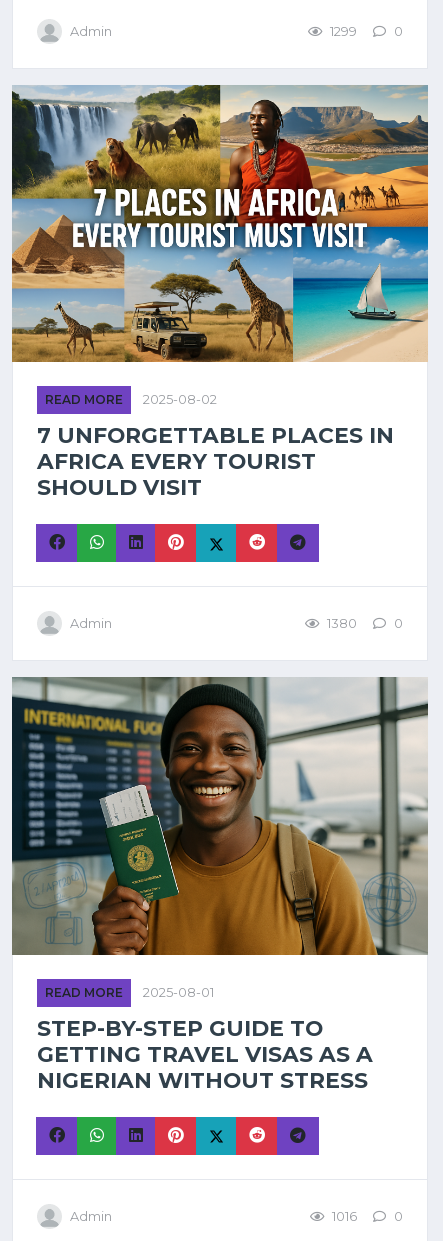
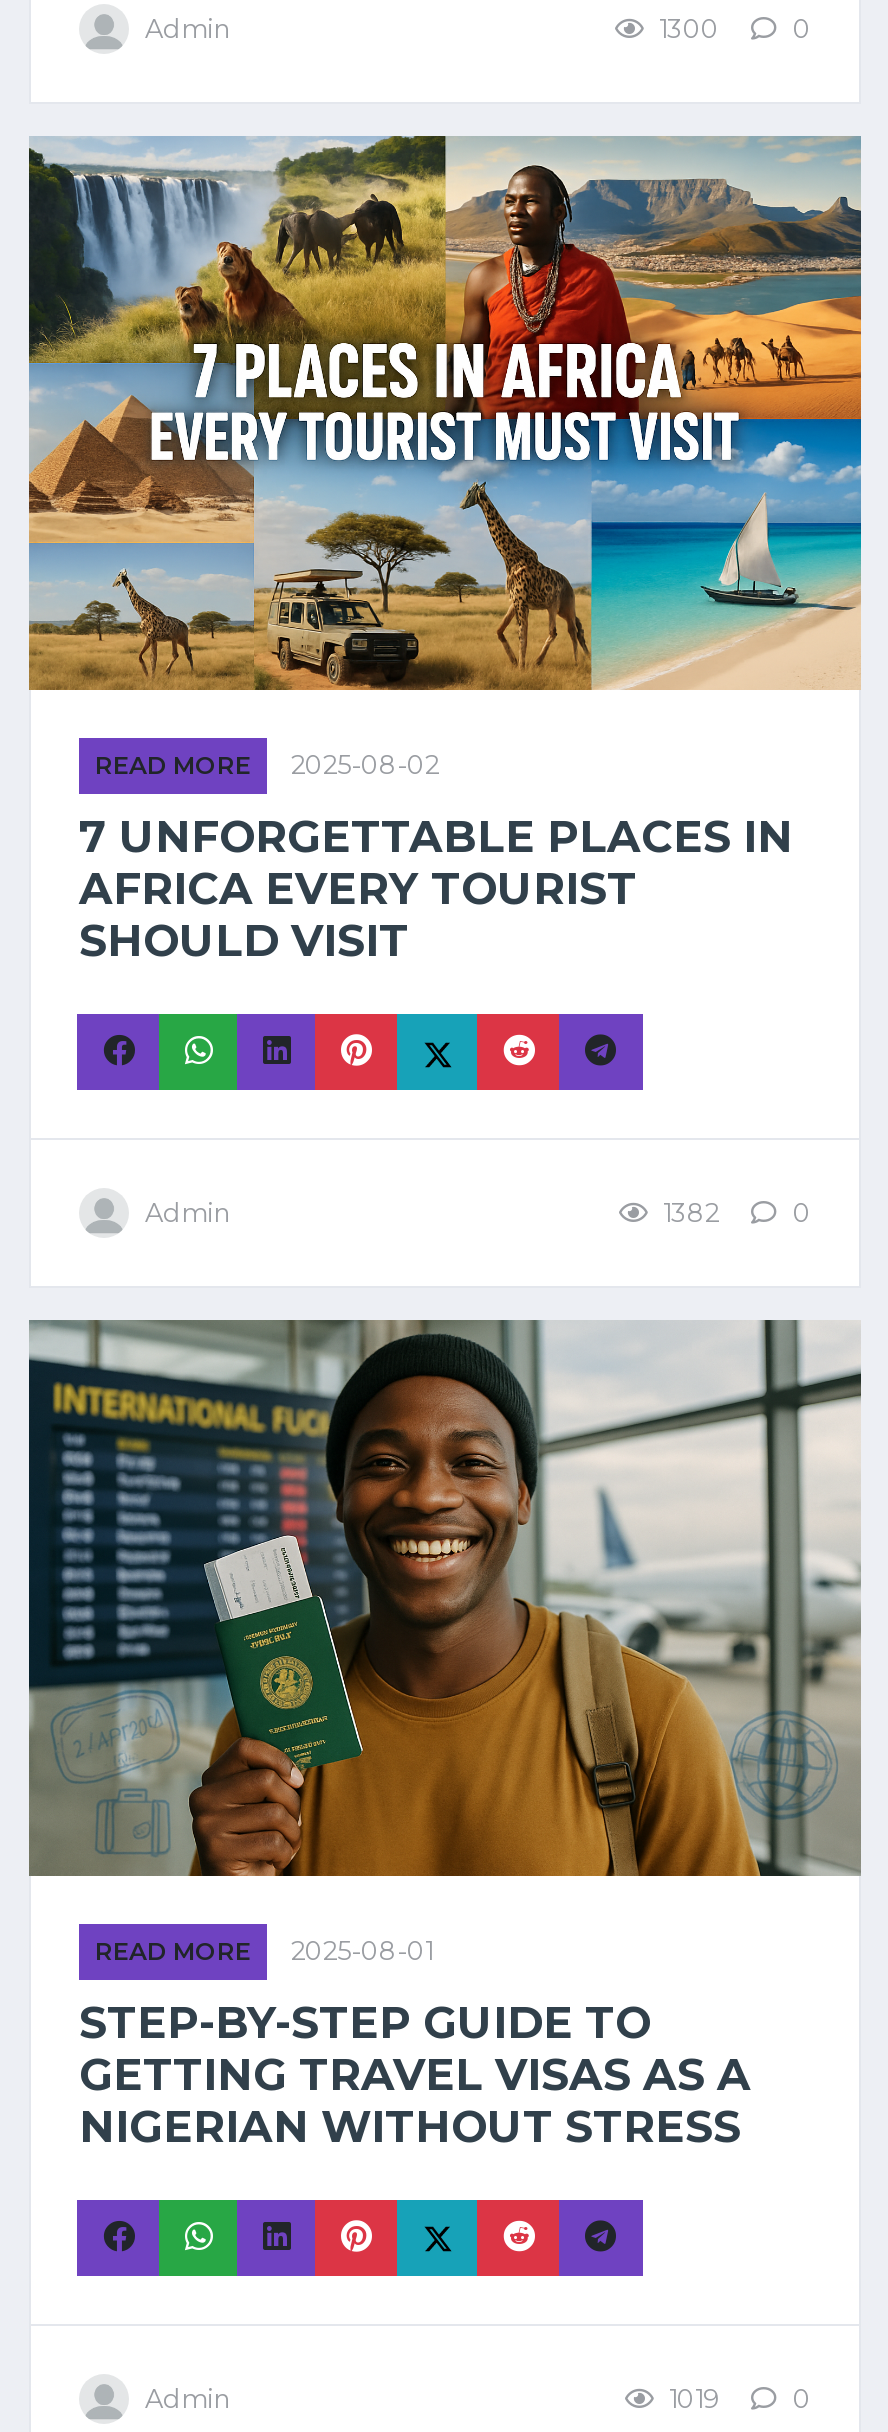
- 1299
+ 1300

- 1380
+ 1382

- 1016
+ 1019
